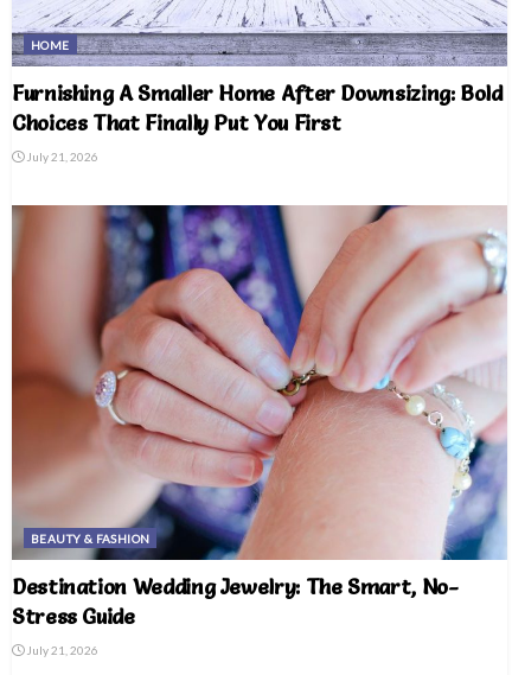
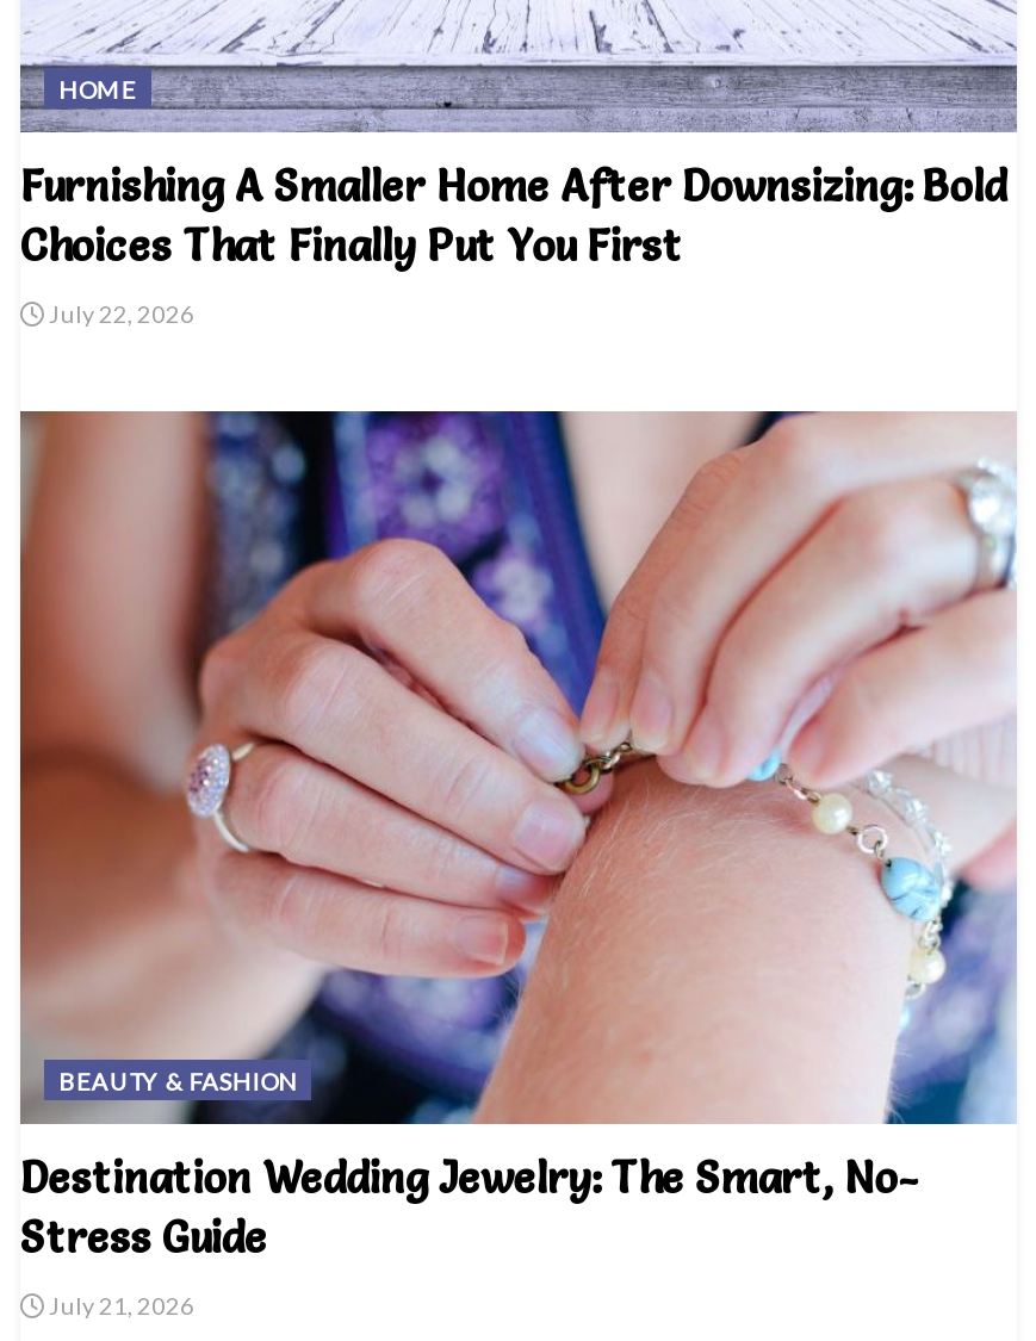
- July 21, 2026
+ July 22, 2026
